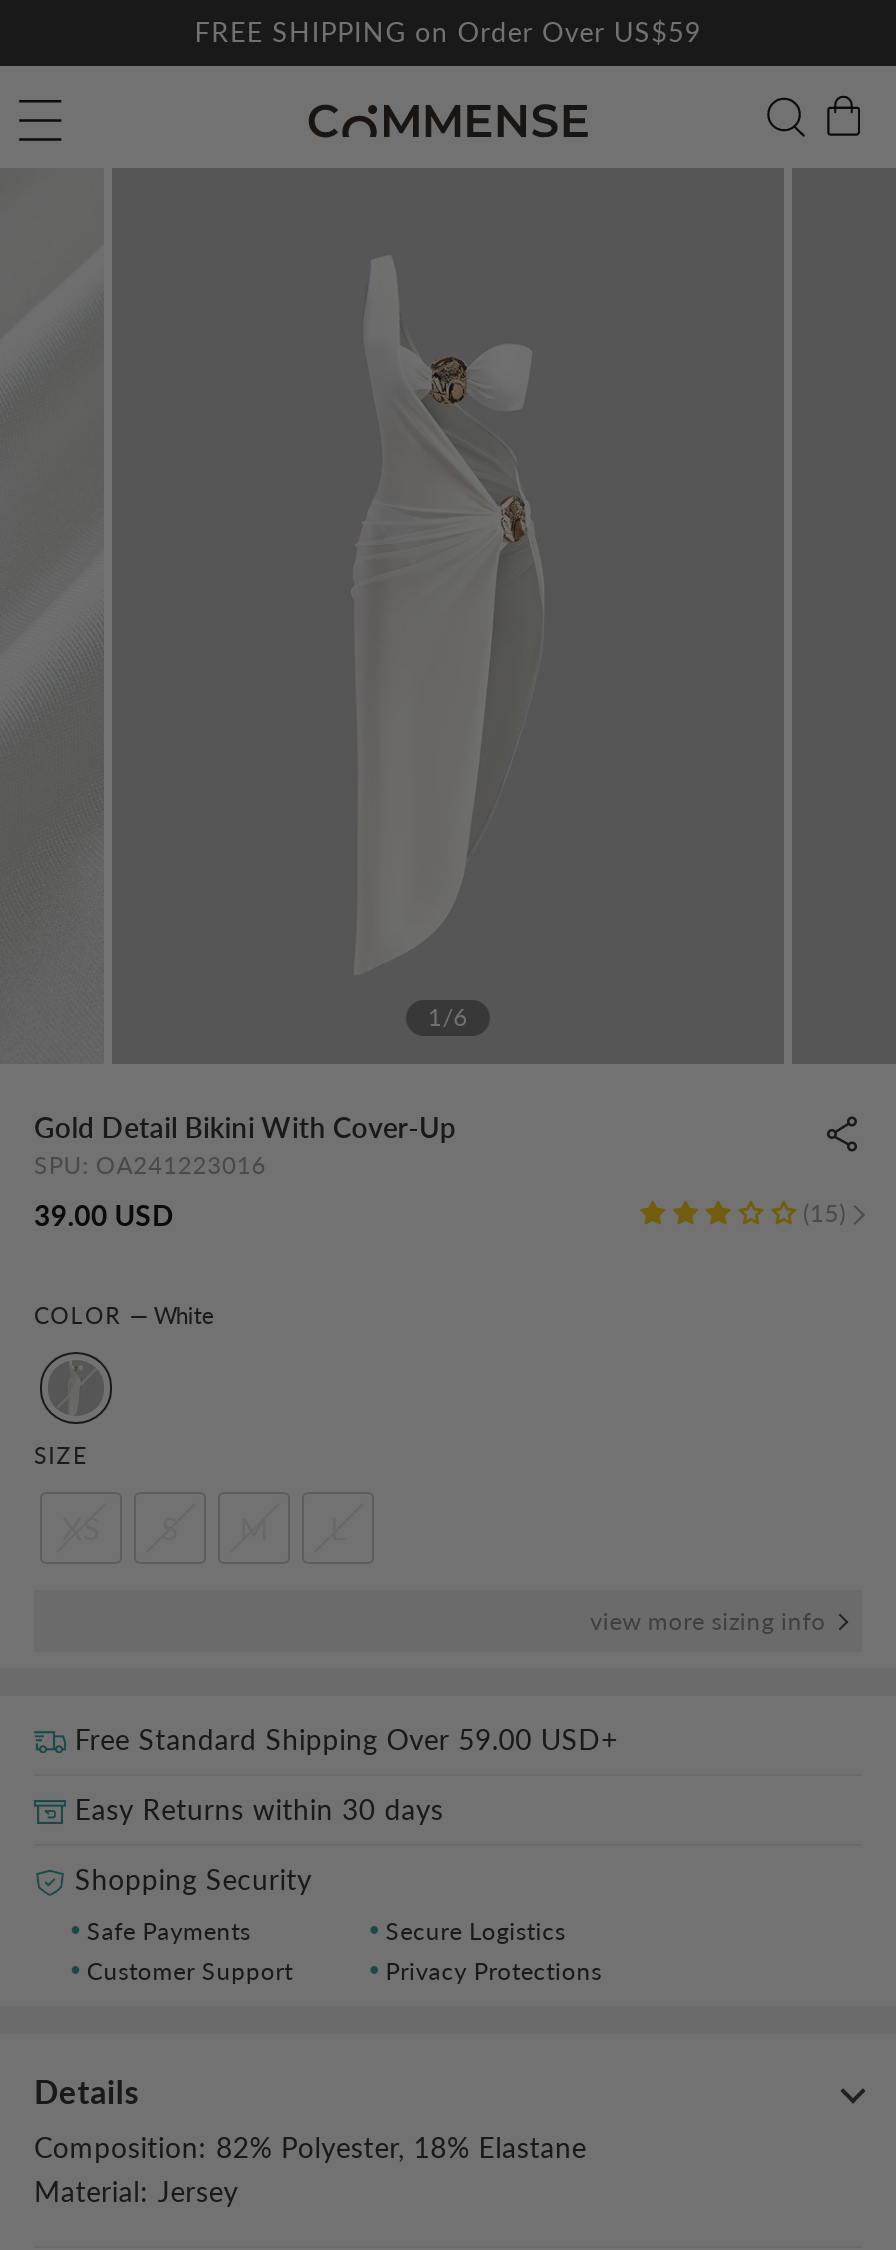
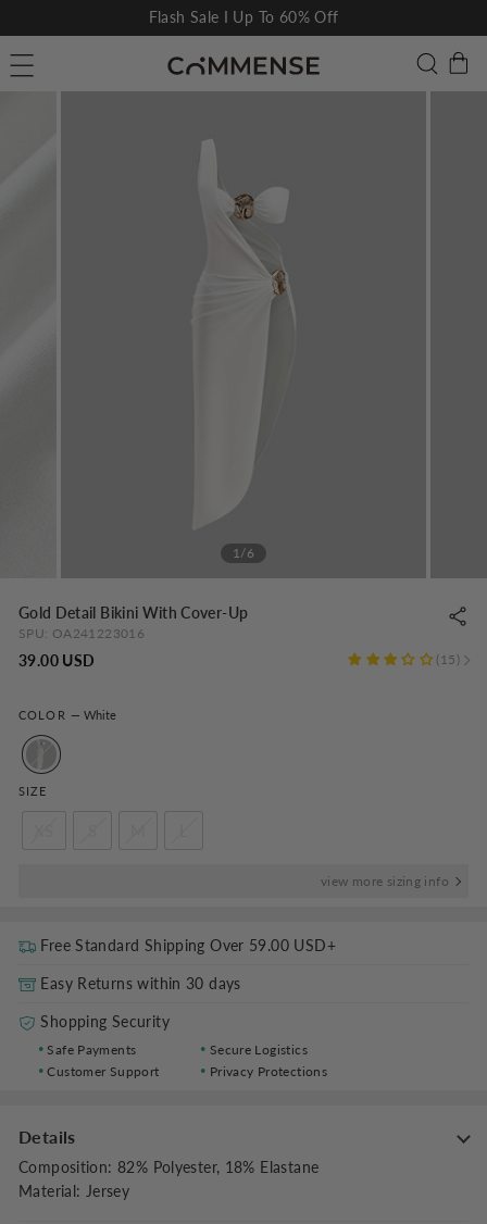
- FREE SHIPPING on Order Over US$59
+ Flash Sale I Up To 60% Off
